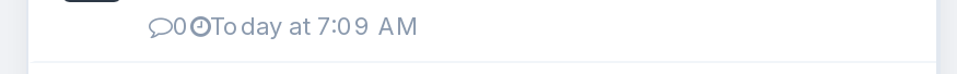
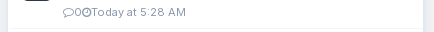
- 0 Today at 7:09 AM
+ 0 Today at 5:28 AM
